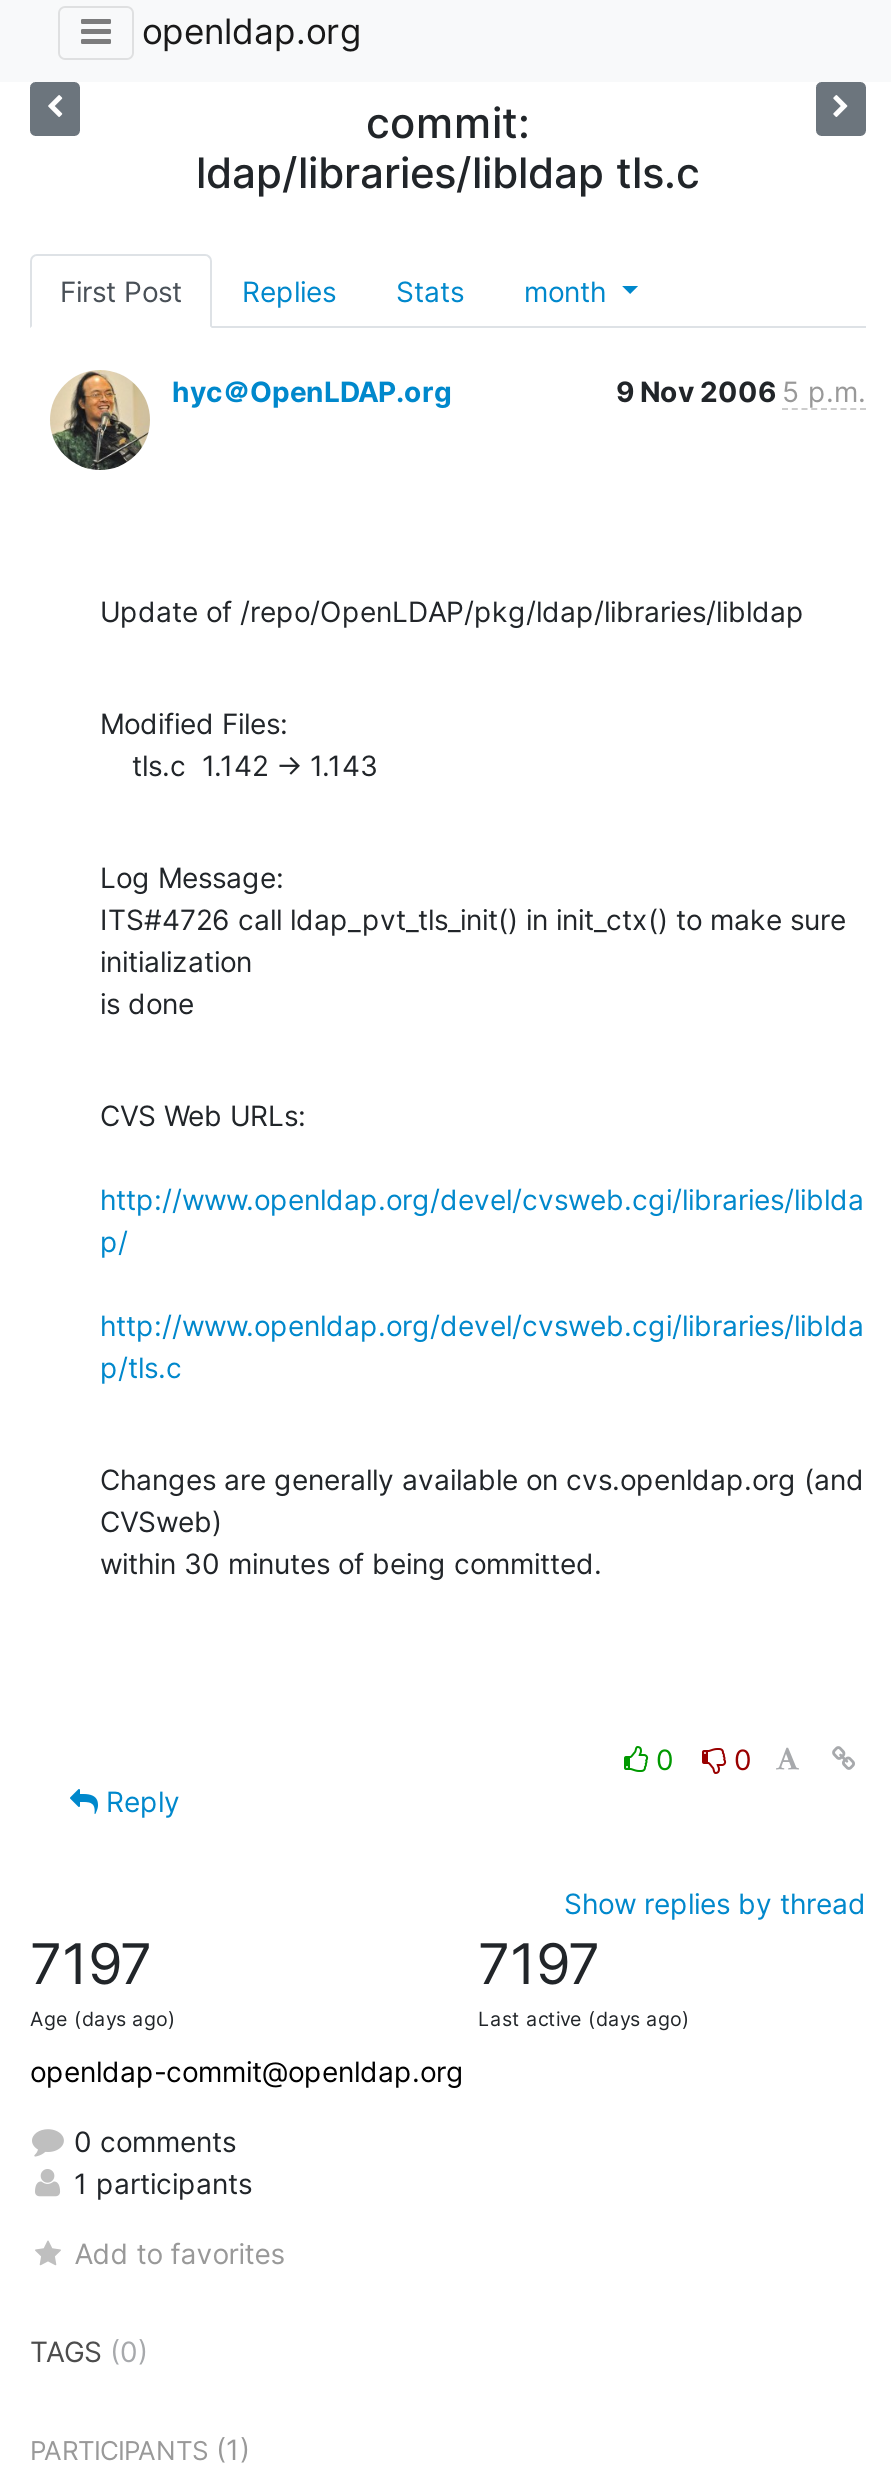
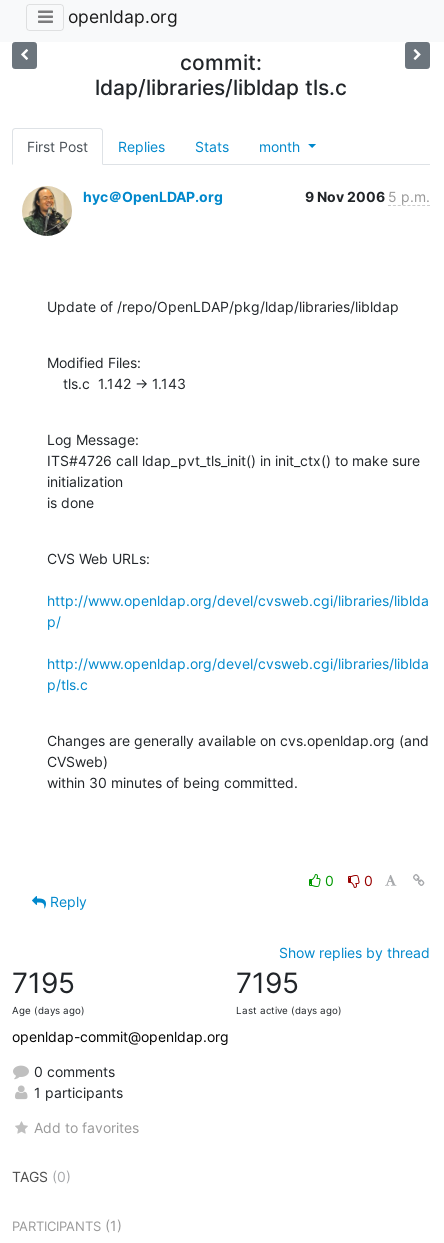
- 7197
+ 7195

- 7197
+ 7195
